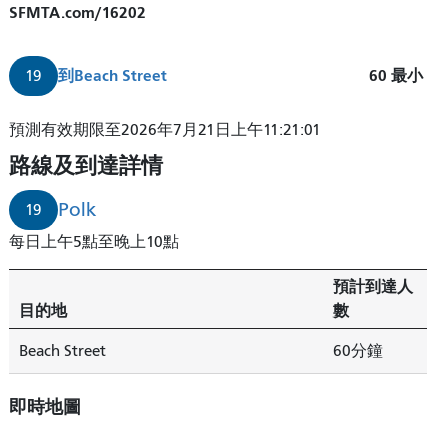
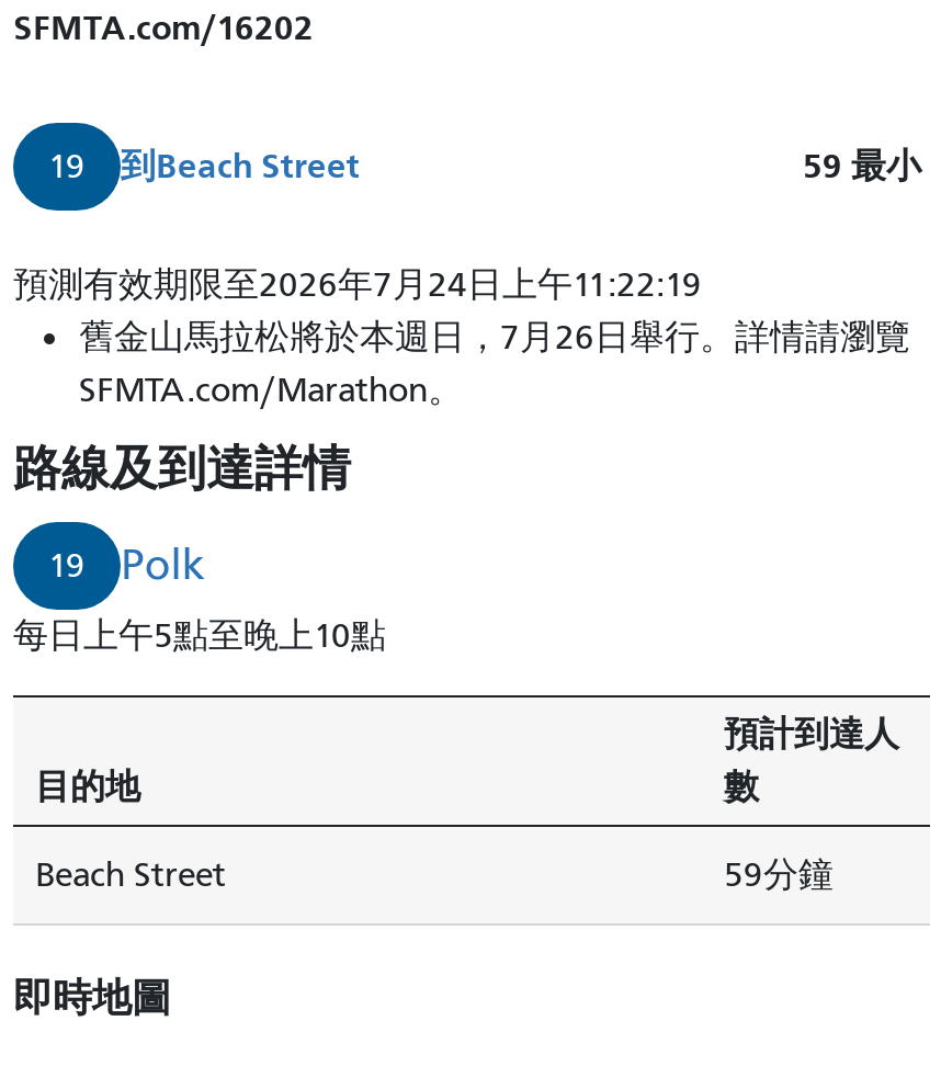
- 60最小
+ 59最小

- 預測有效期限至2026年7月21日上午11:21:01
+ 預測有效期限至2026年7月24日上午11:22:19
+ 舊金山馬拉松將於本週日，7月26日舉行。詳情請瀏覽
+ SFMTA.com/Marathon。

- 60分鐘
+ 59分鐘
